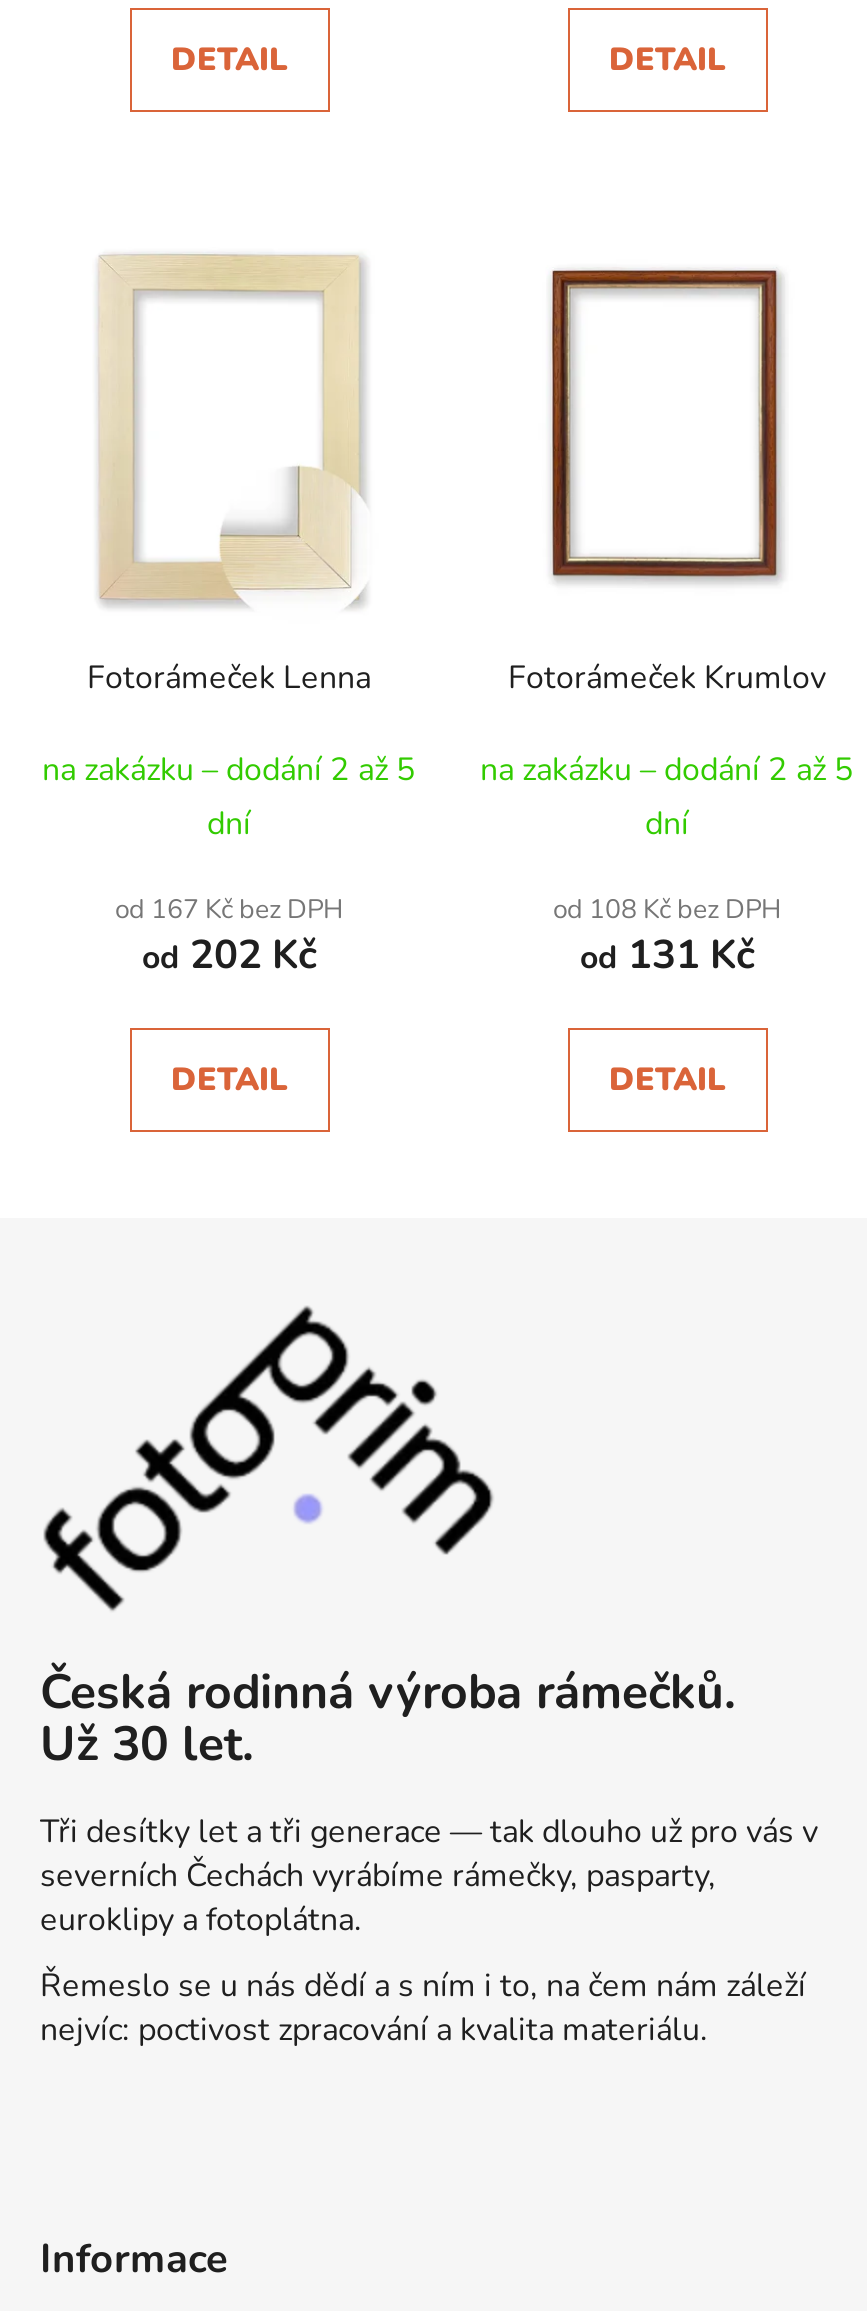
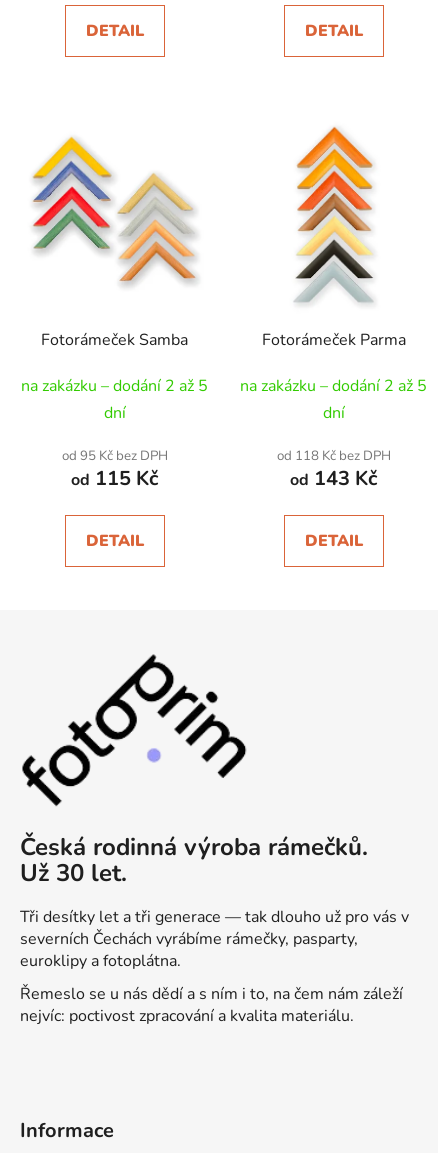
- [image]
- Fotorámeček Lenna
+ [image]
+ Fotorámeček Samba

- [image]
- Fotorámeček Krumlov
+ [image]
+ Fotorámeček Parma

- od 167 Kč bez DPH
+ od 95 Kč bez DPH

- od 108 Kč bez DPH
+ od 118 Kč bez DPH

- od 202 Kč
+ od 115 Kč

- od 131 Kč
+ od 143 Kč
